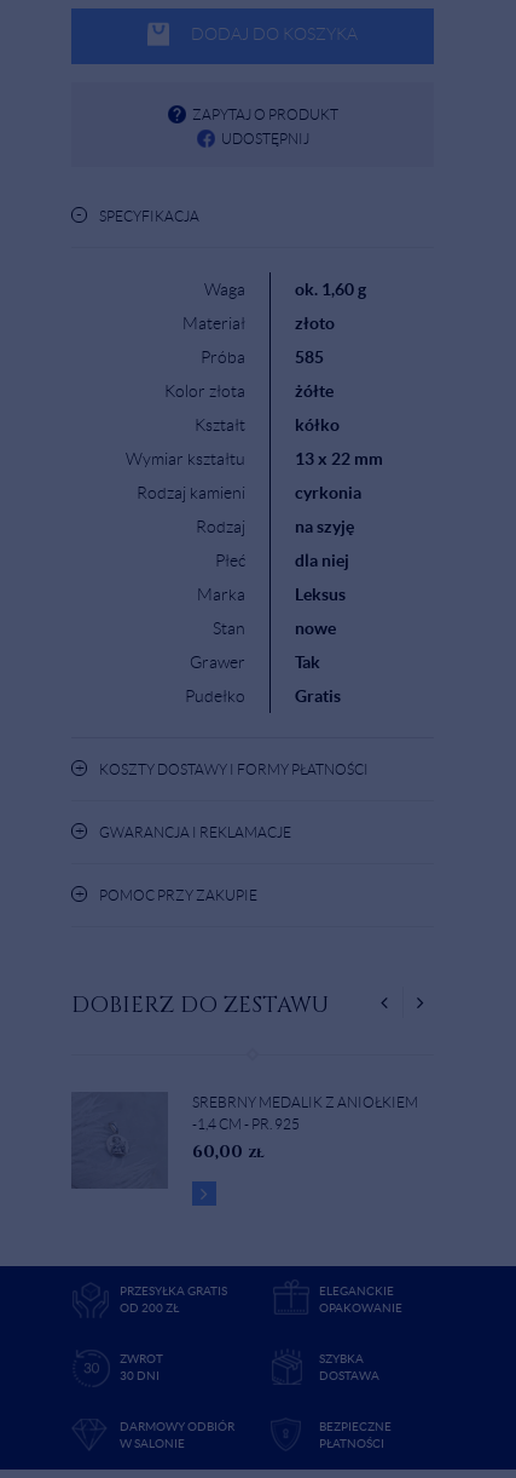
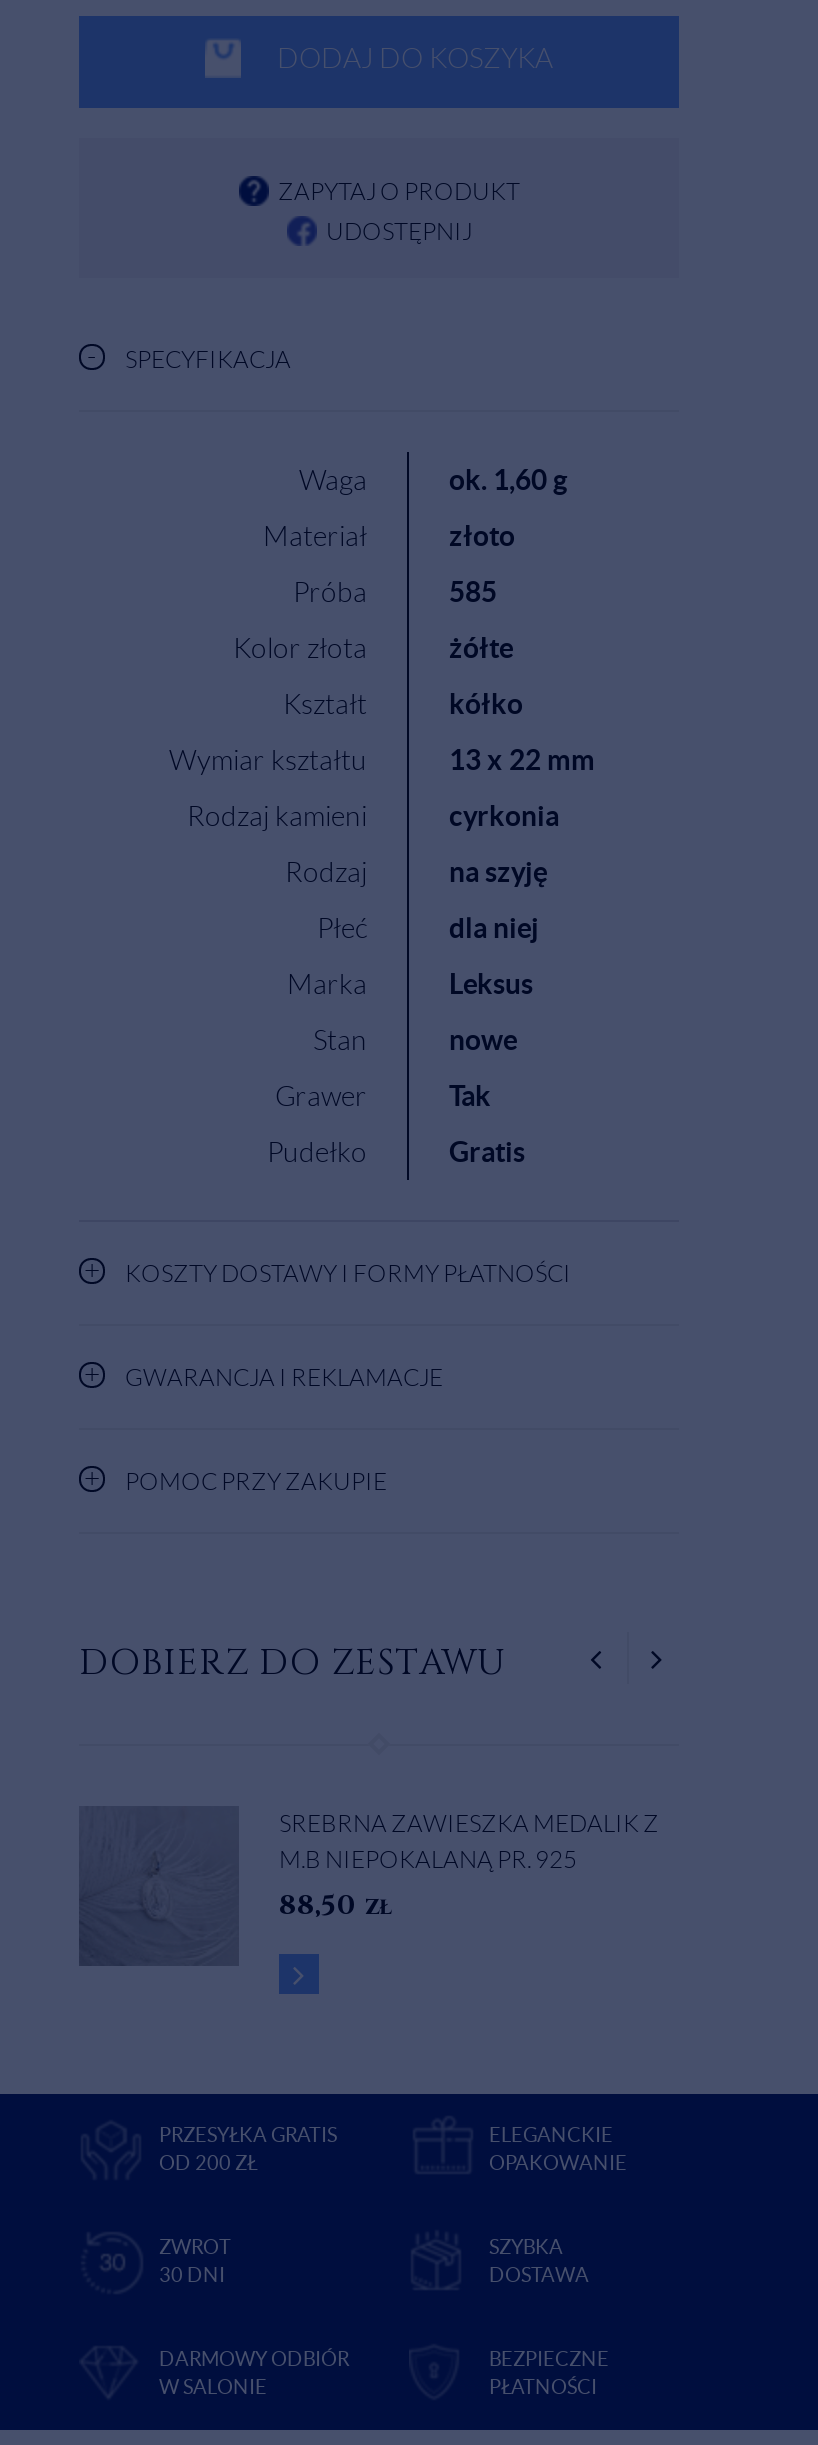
- SREBRNY MEDALIK Z ANIOŁKIEM
- -1,4 CM - PR. 925
- 60,00 zł
+ SREBRNA ZAWIESZKA MEDALIK Z
+ M.B NIEPOKALANĄ PR. 925
+ 88,50 zł
